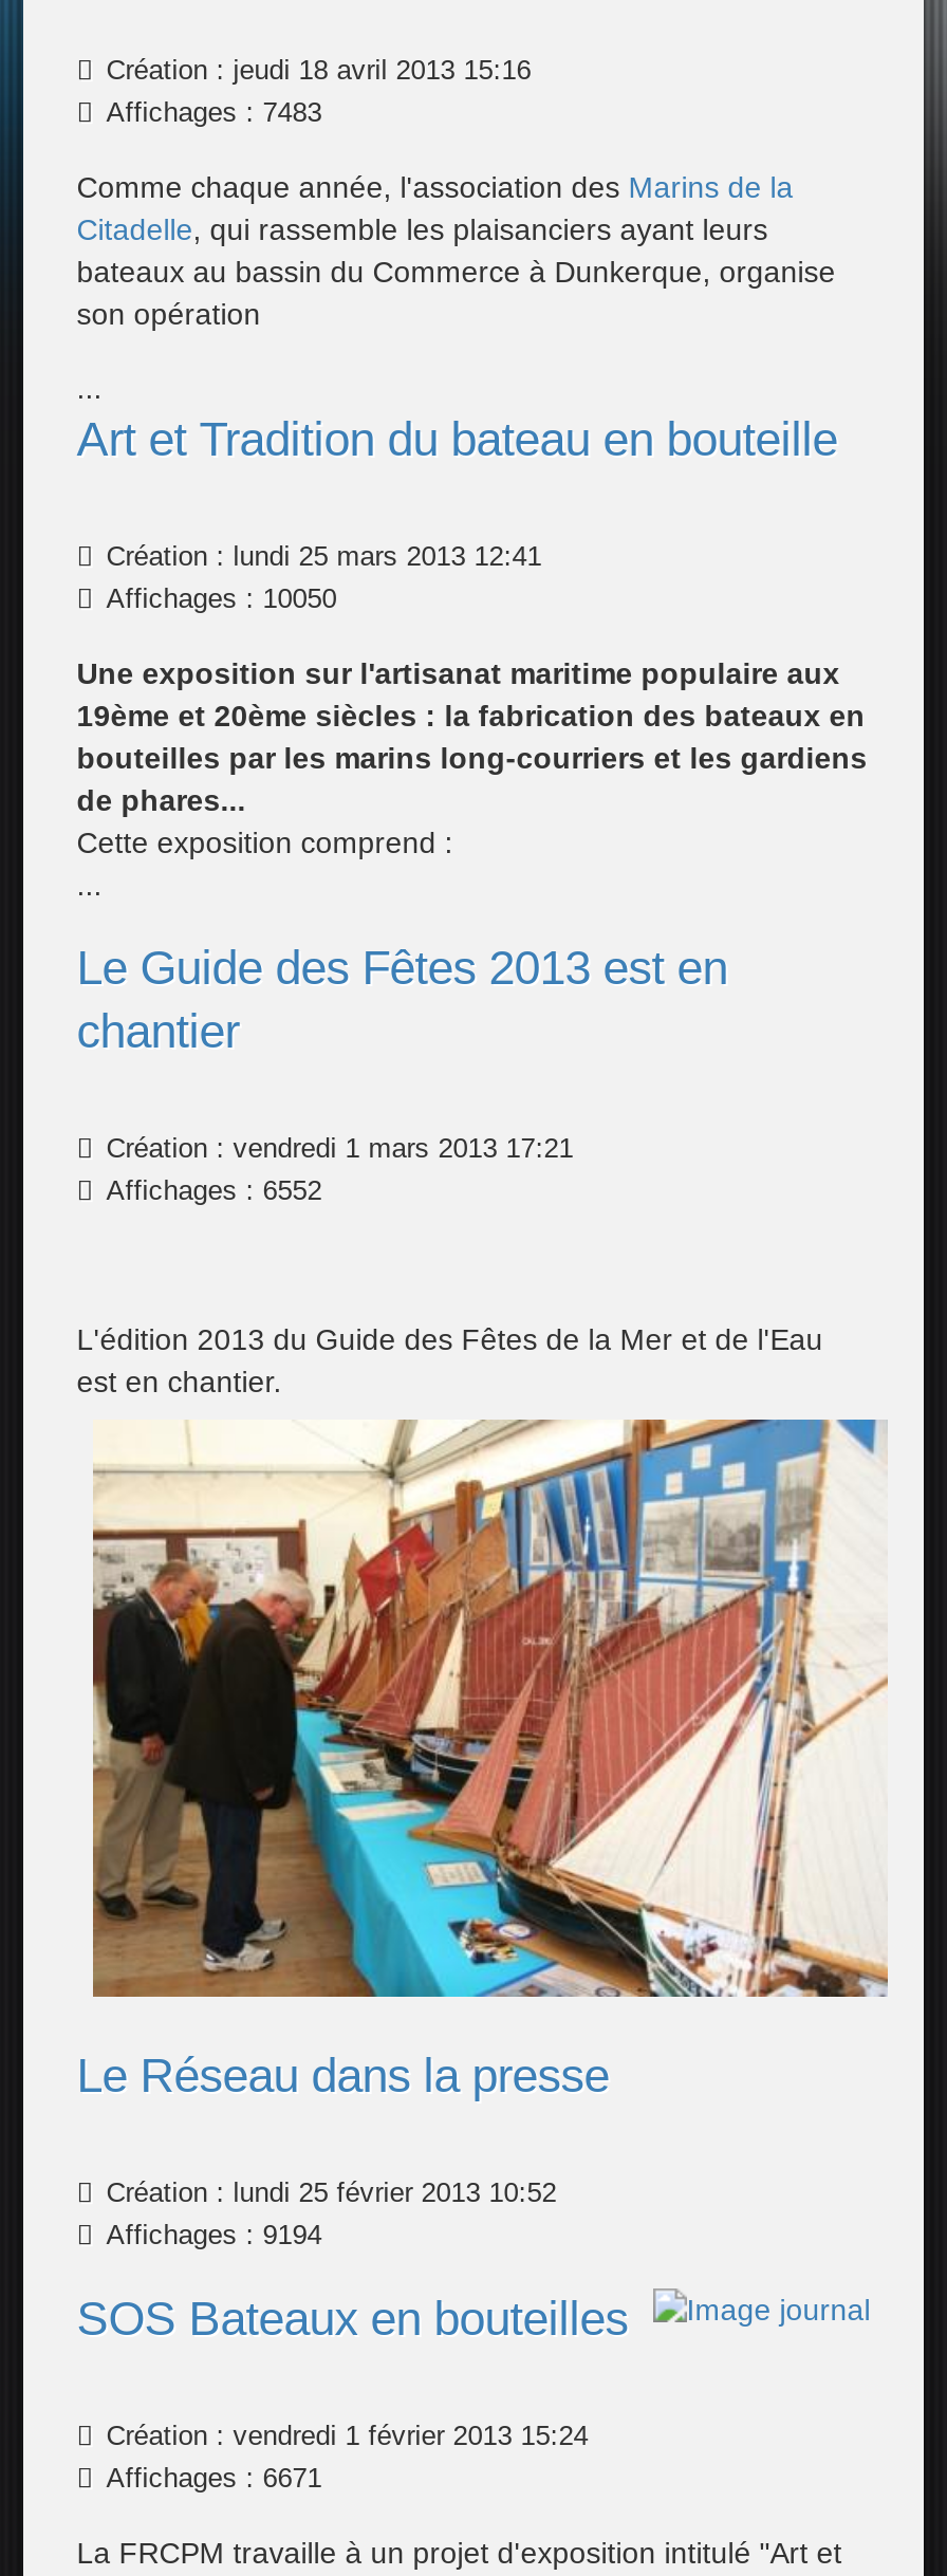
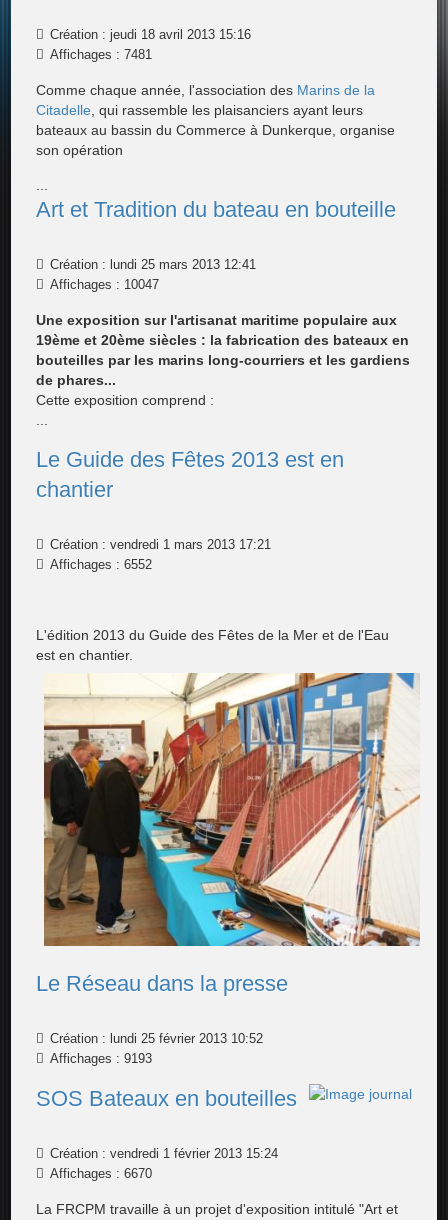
- Affichages : 7483
+ Affichages : 7481

- Affichages : 10050
+ Affichages : 10047

- Affichages : 9194
+ Affichages : 9193

- Affichages : 6671
+ Affichages : 6670
